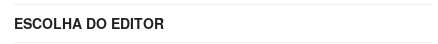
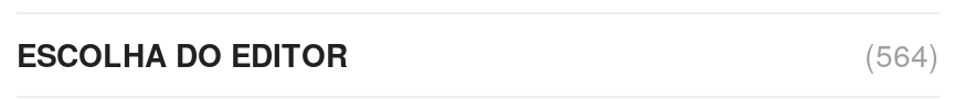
+ (564)
